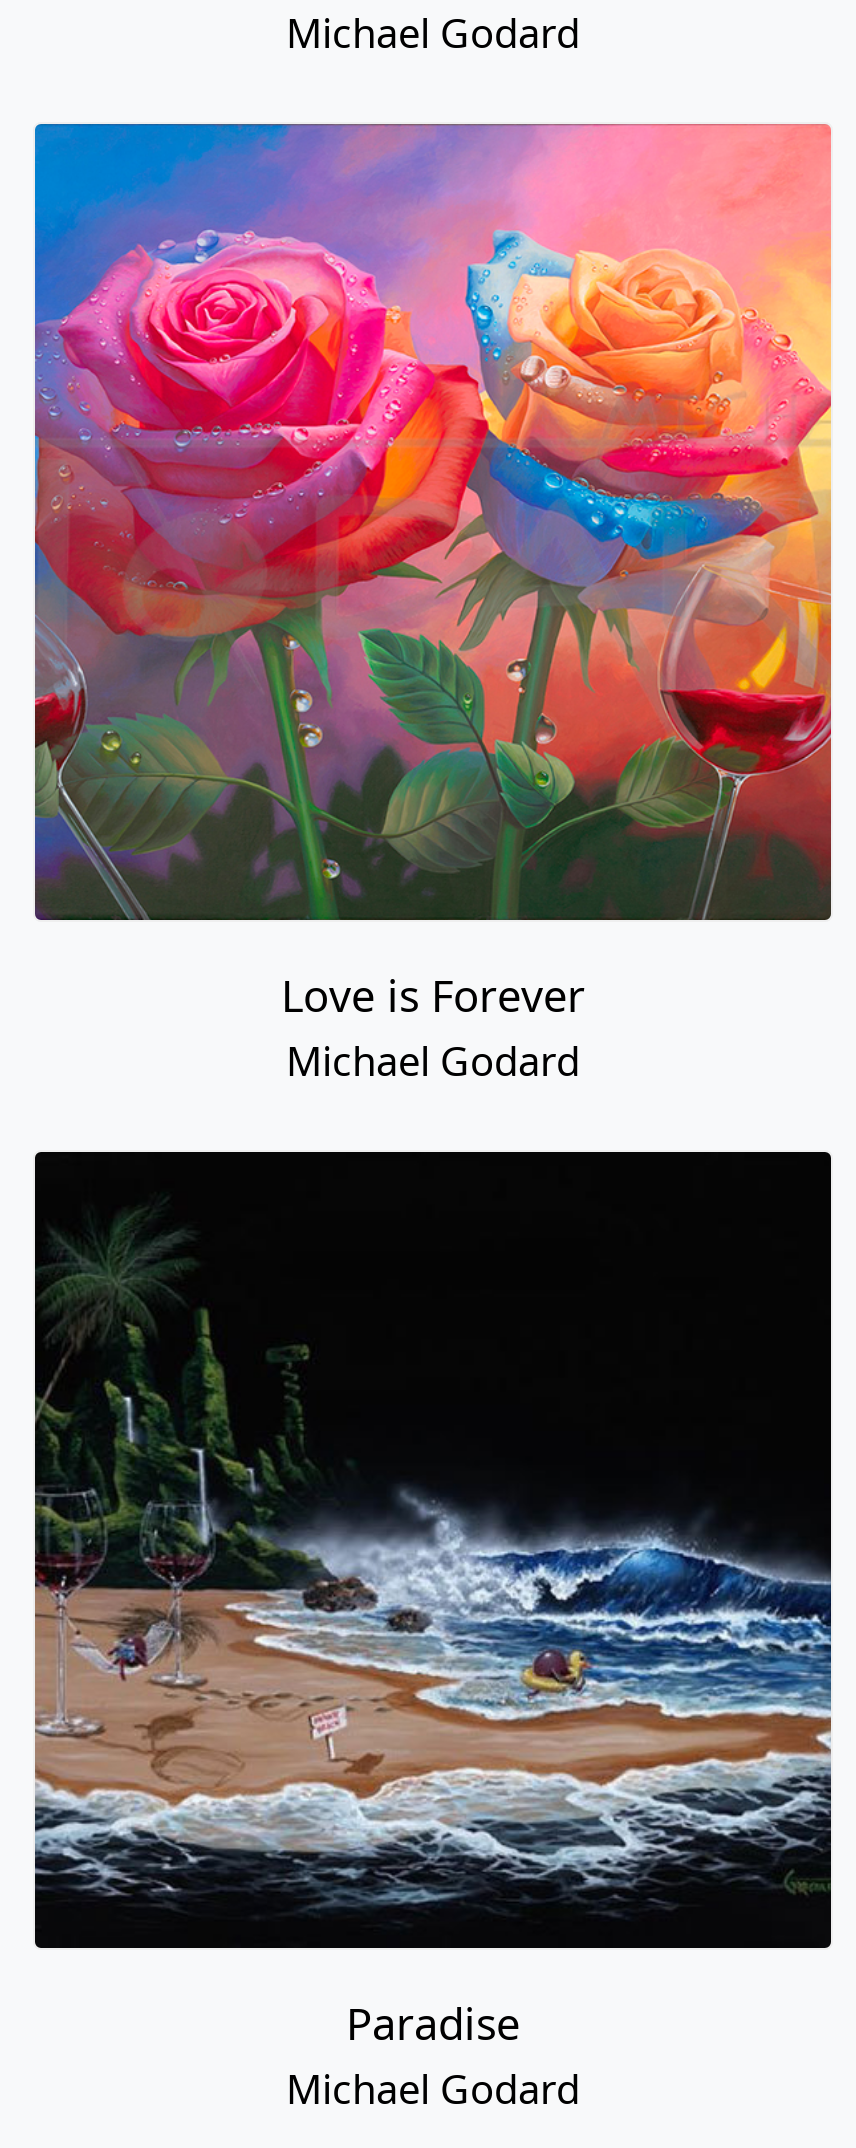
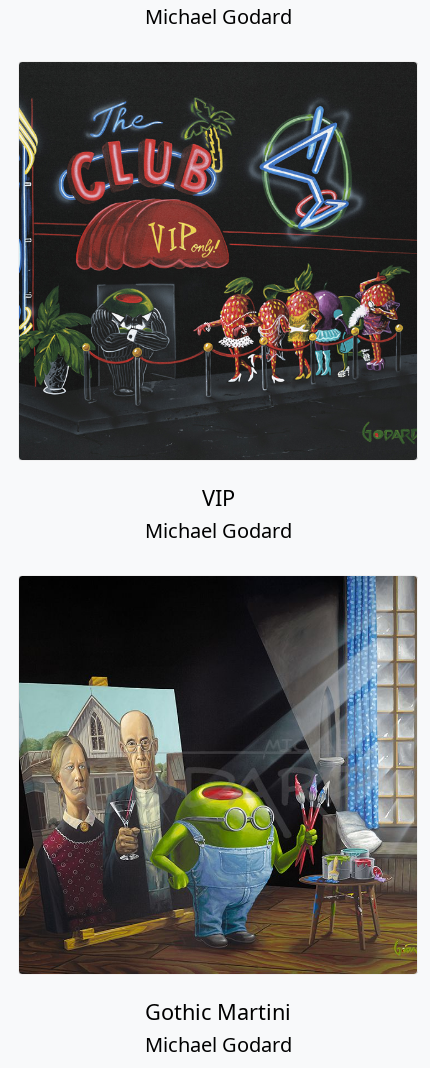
- [image]
- Love is Forever
+ [image]
+ VIP

- [image]
- Paradise
+ [image]
+ Gothic Martini
